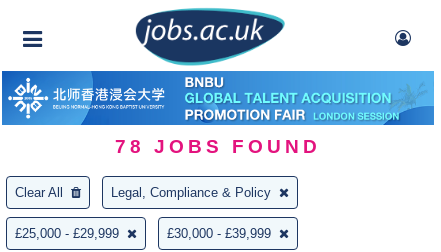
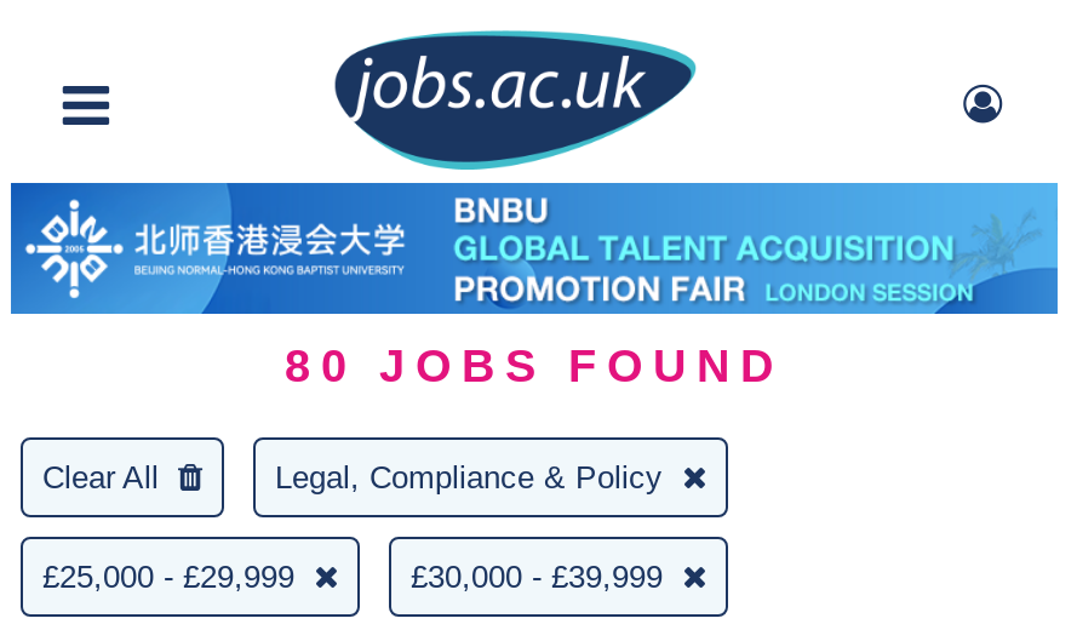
- 78 JOBS FOUND
+ 80 JOBS FOUND
